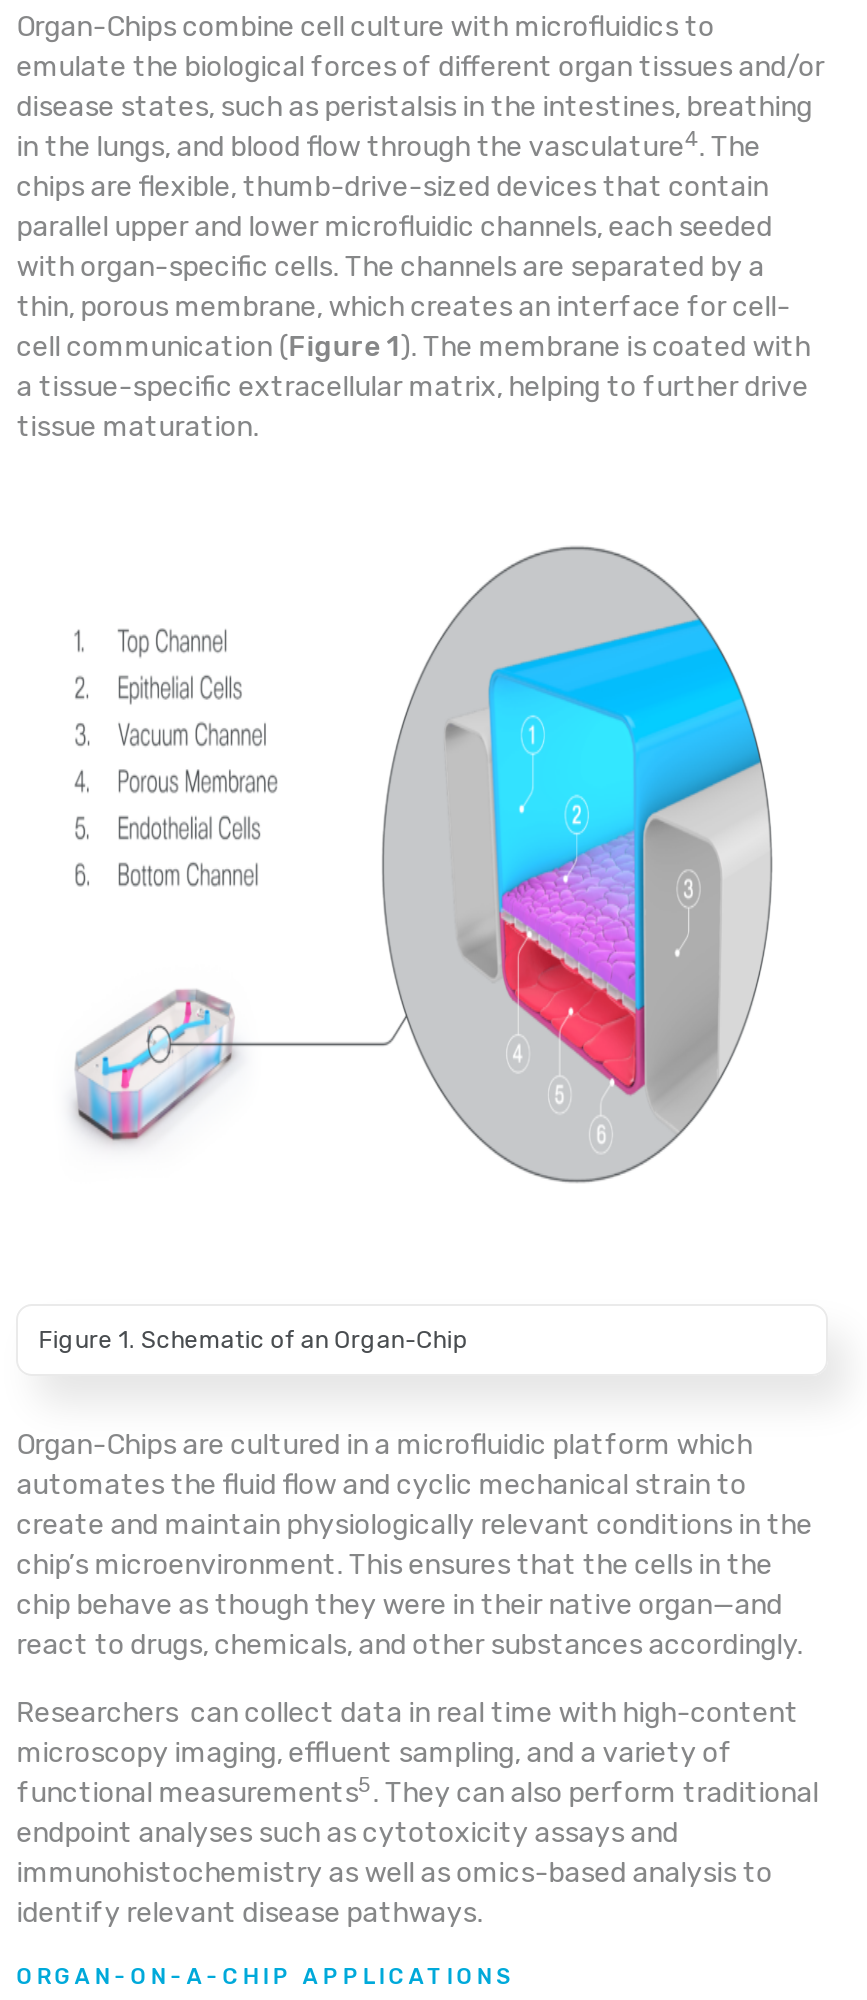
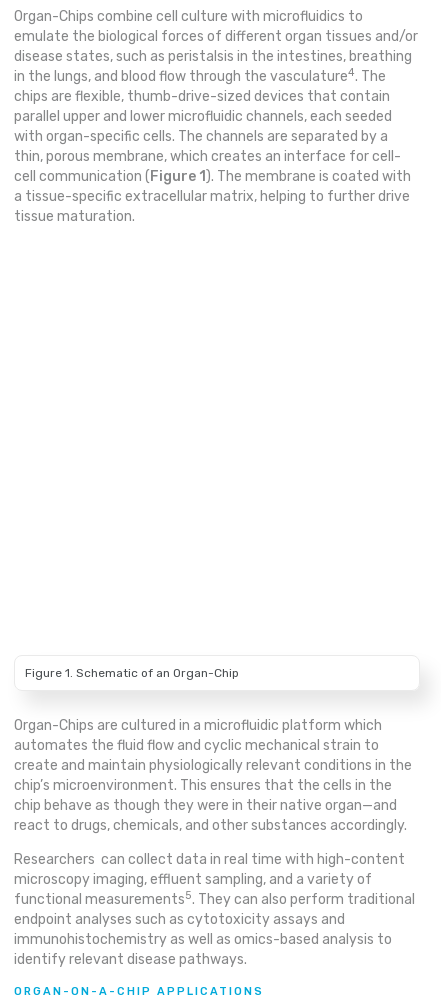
- [image]
